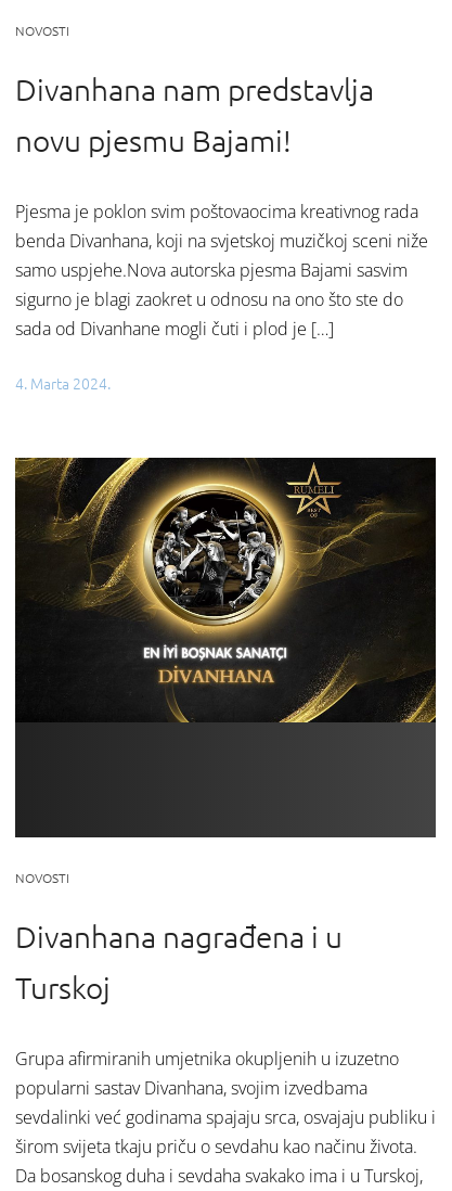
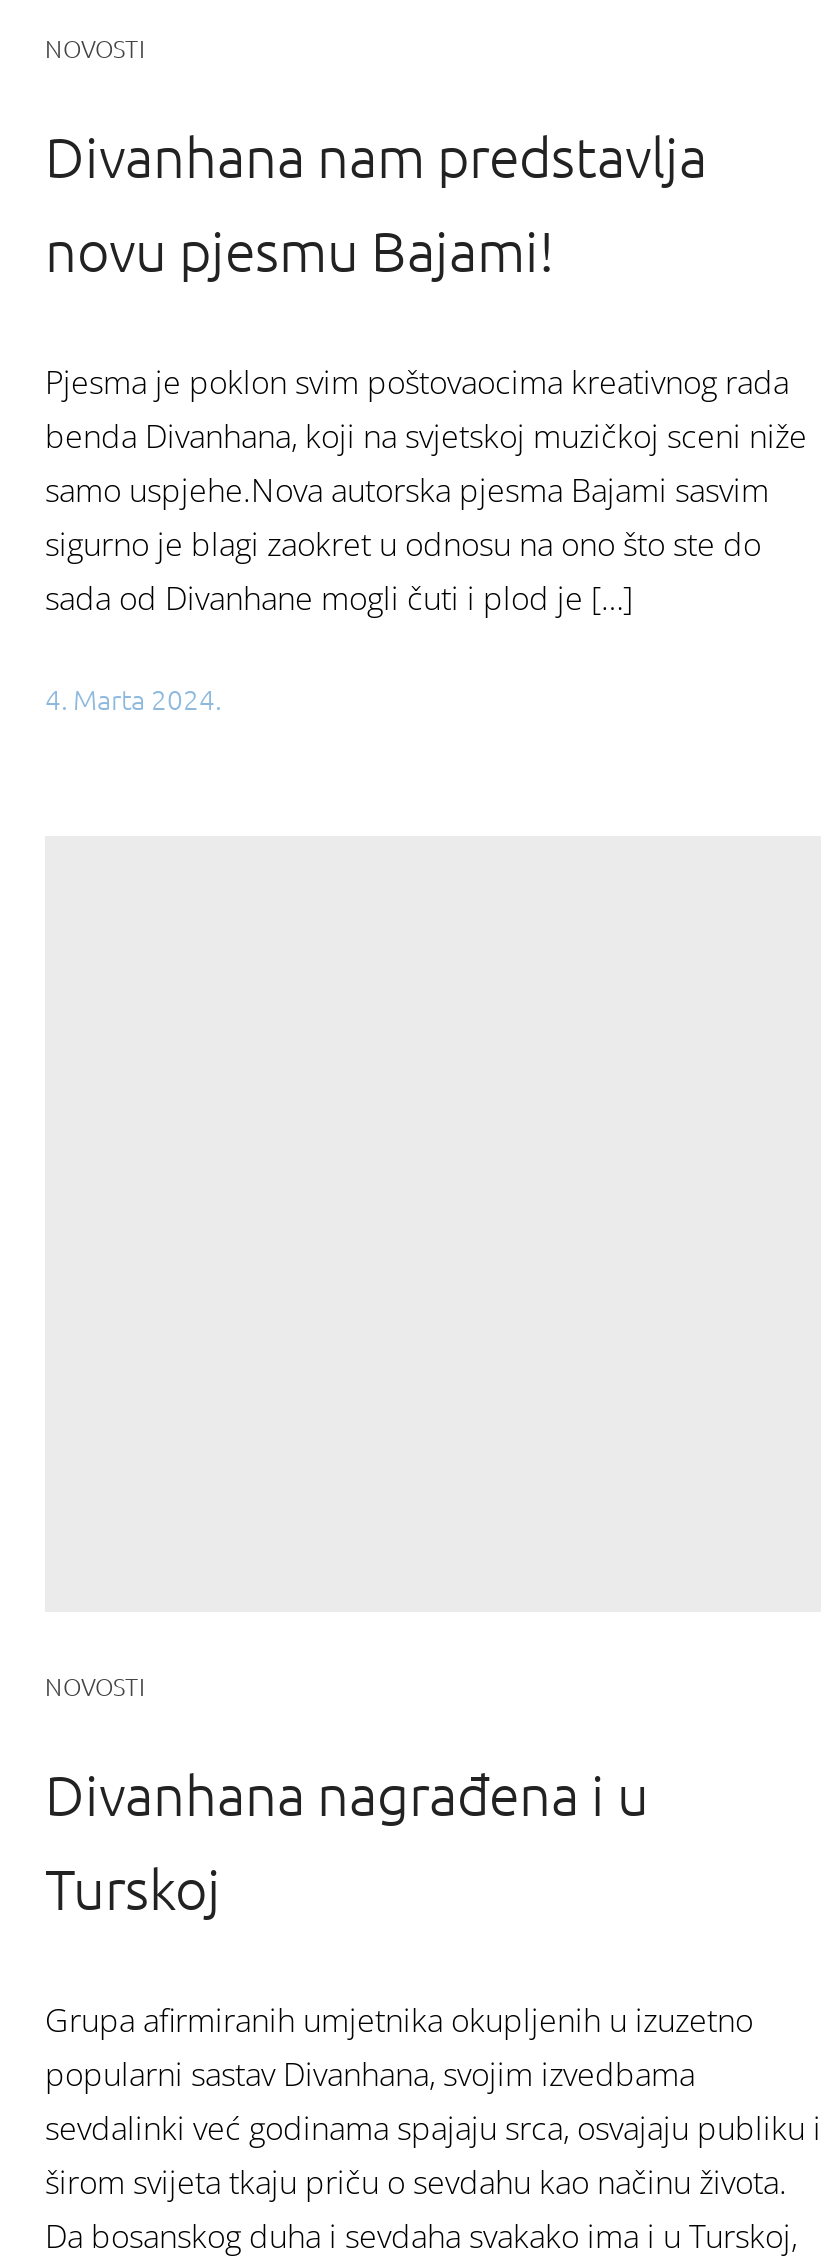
- [image]
